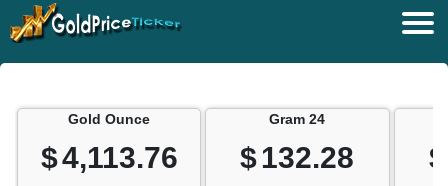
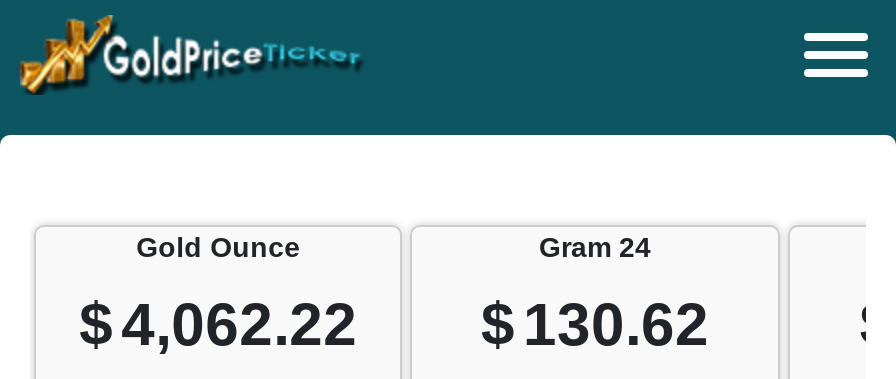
- $ 4,113.76
+ $ 4,062.22

- $ 132.28
+ $ 130.62
